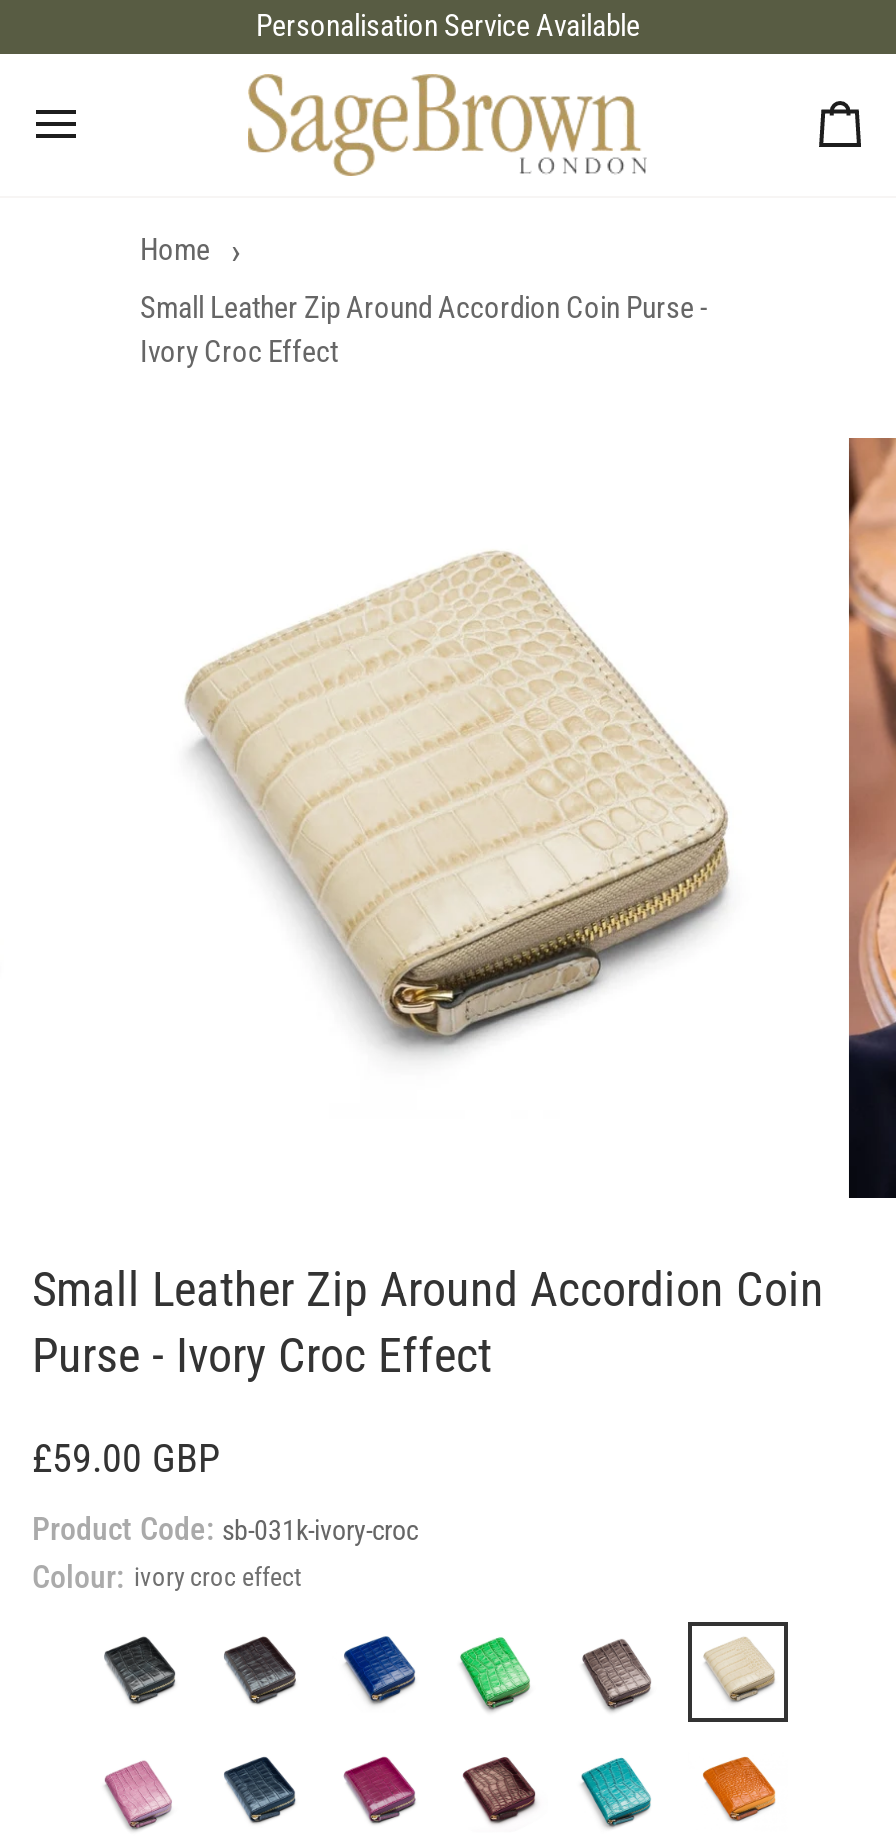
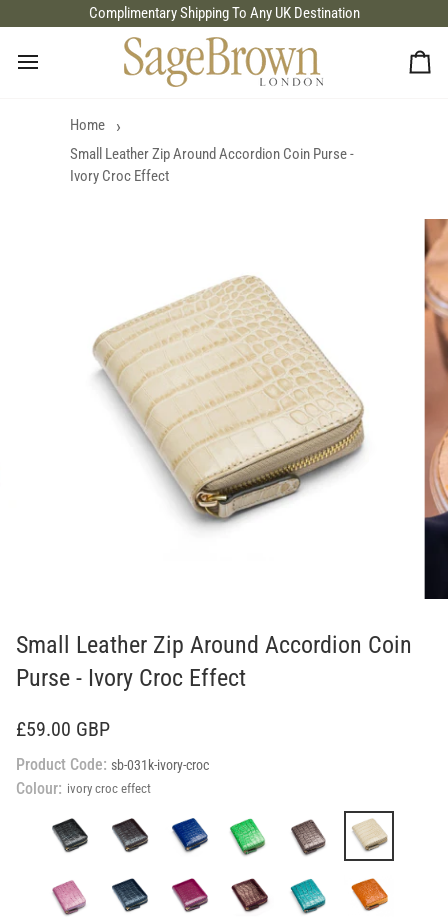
- Personalisation Service Available
+ Complimentary Shipping To Any UK Destination
